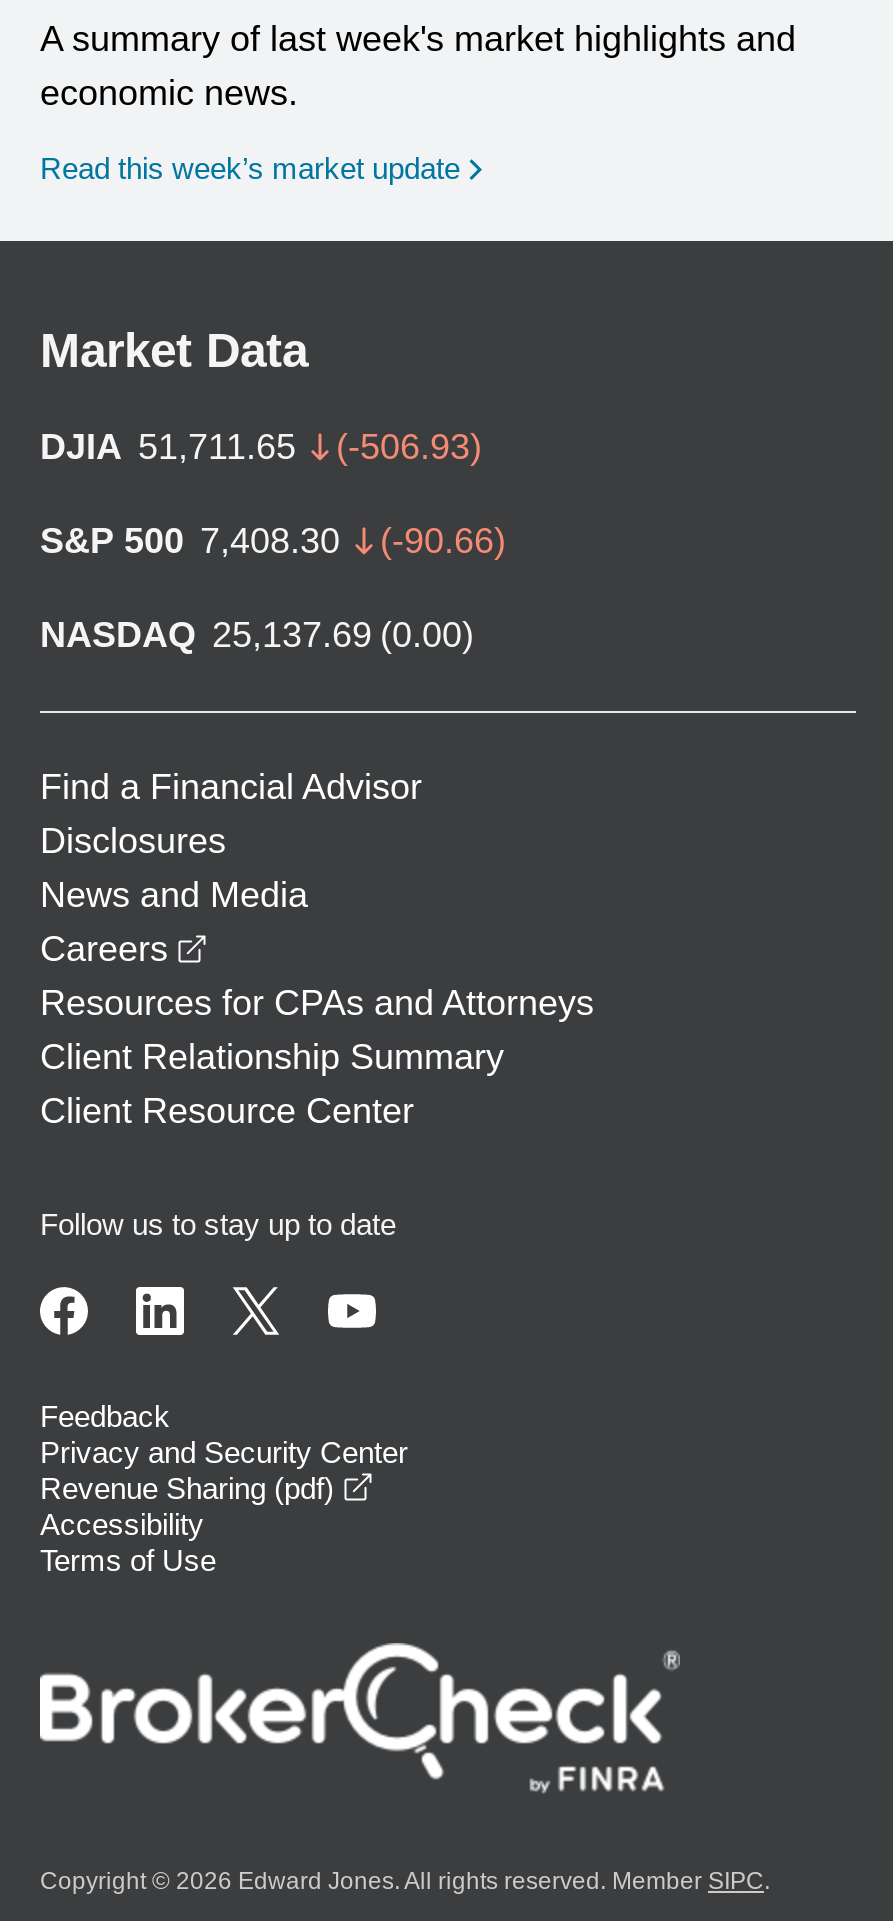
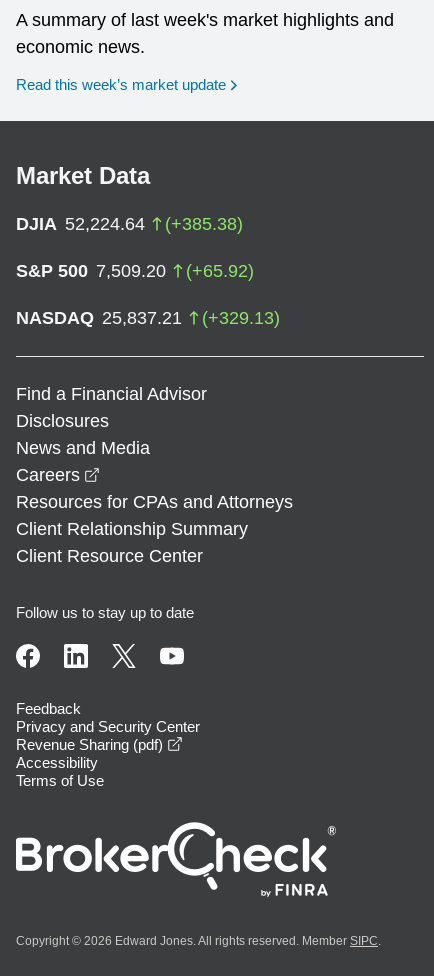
- DJIA 51,711.65
- (-506.93)
+ DJIA 52,224.64
+ (+385.38)

- S&P 500 7,408.30
- (-90.66)
+ S&P 500 7,509.20
+ (+65.92)

- NASDAQ 25,137.69 (0.00)
+ NASDAQ 25,837.21
+ (+329.13)
